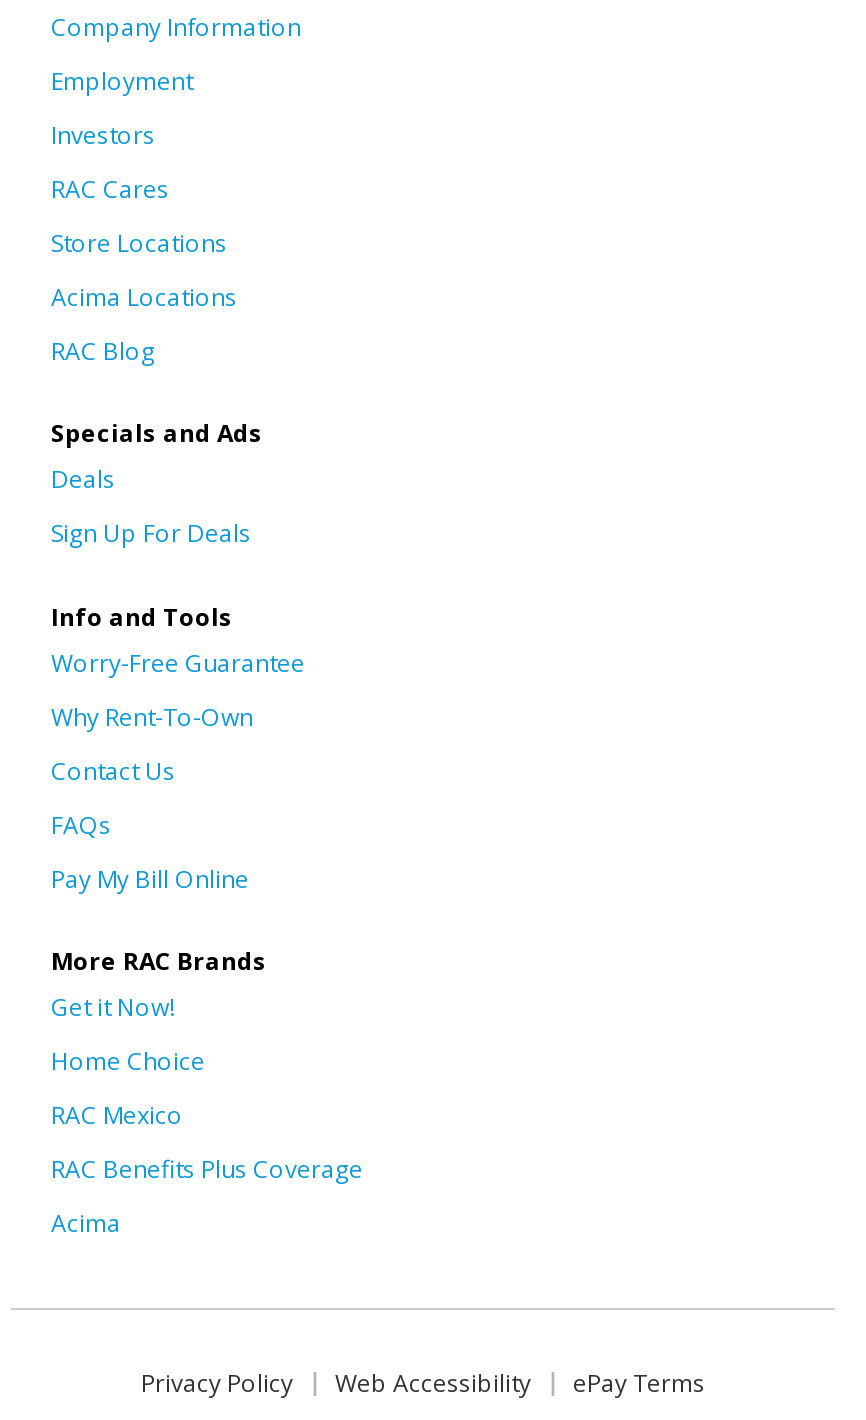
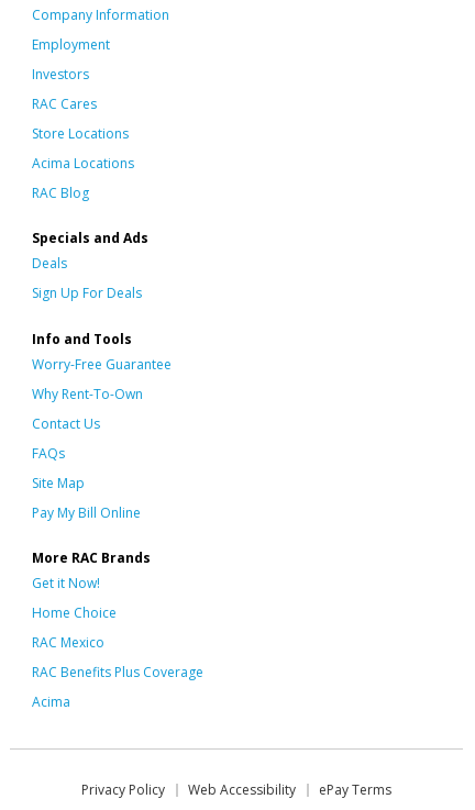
+ Site Map
